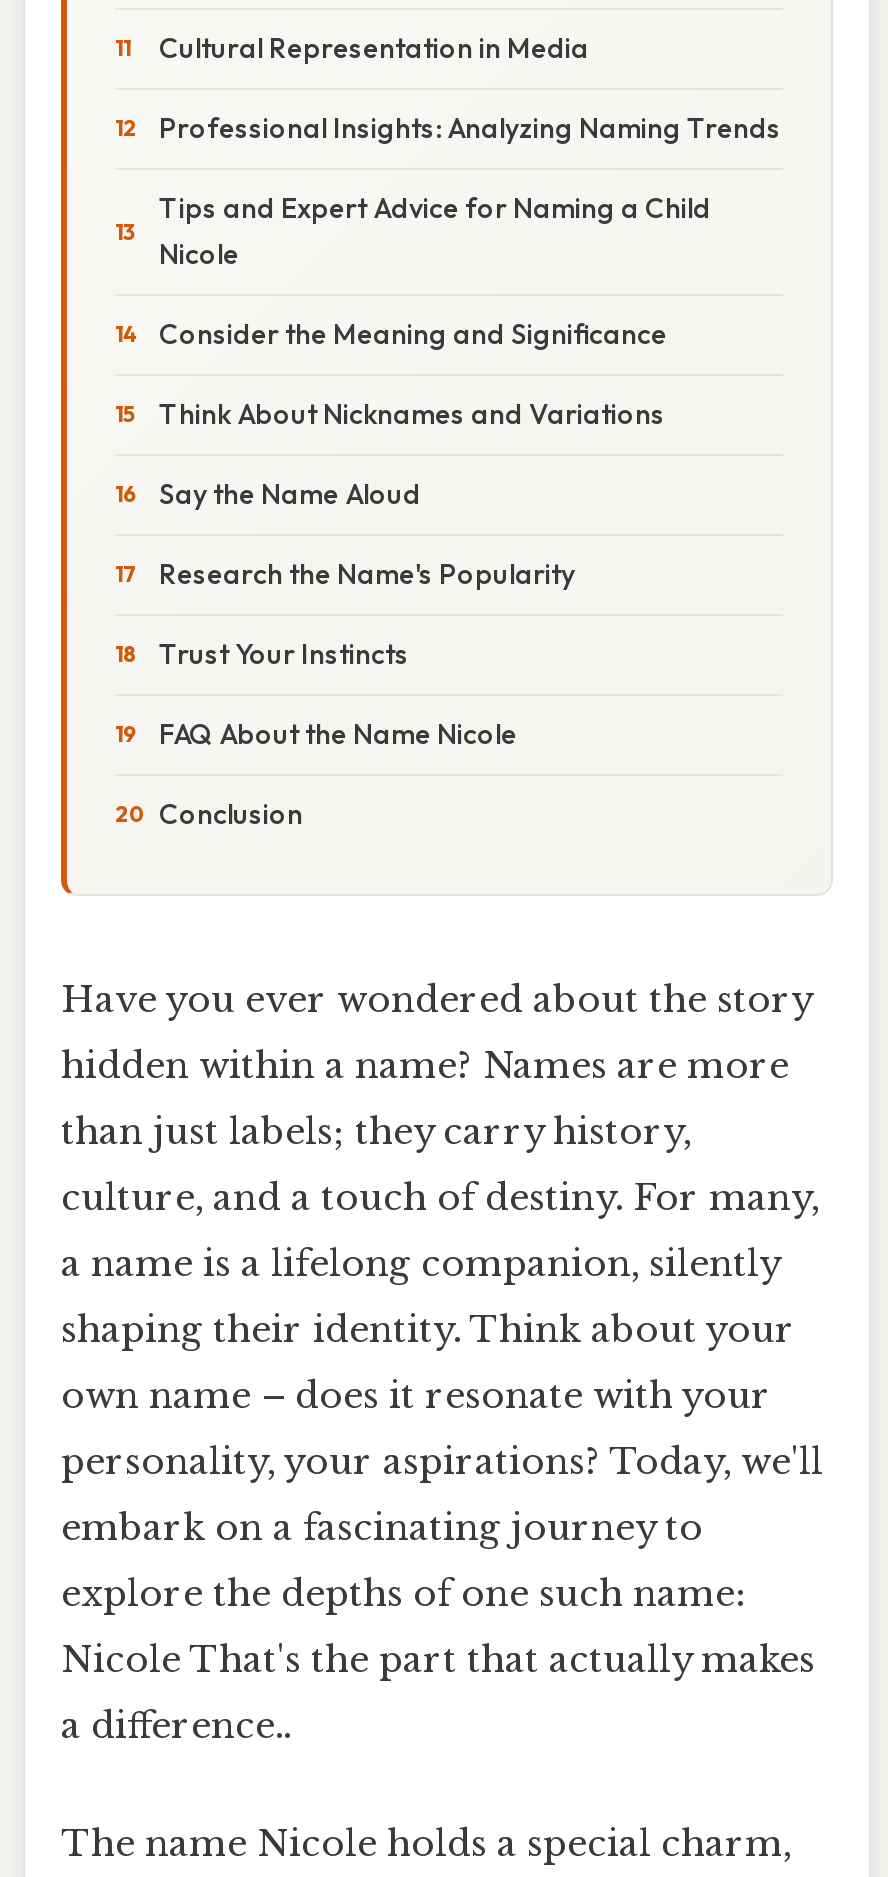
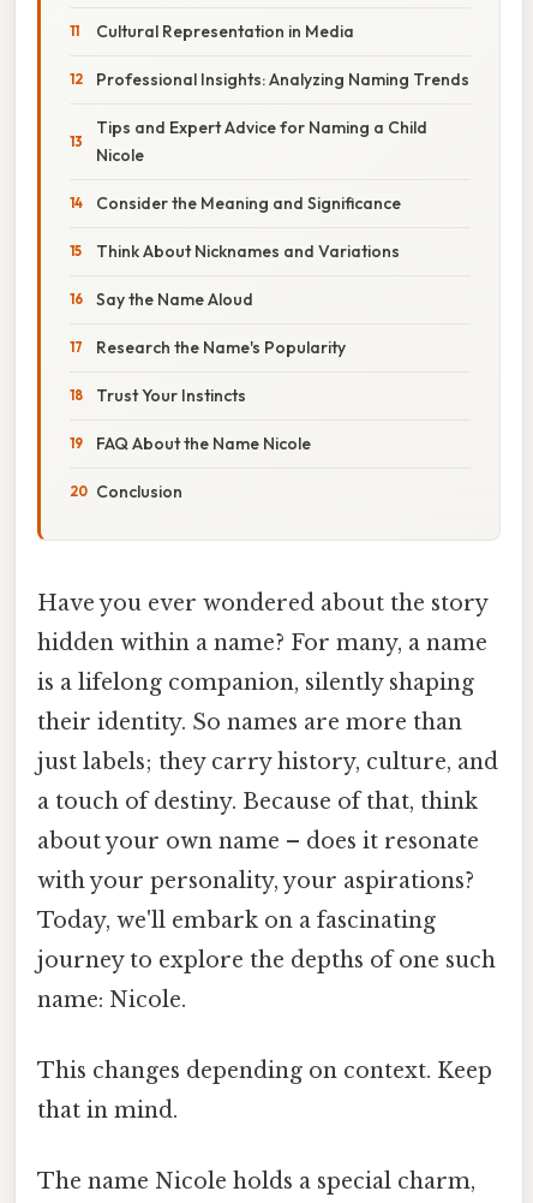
- hidden within a name? Names are more
- than just labels; they carry history,
- culture, and a touch of destiny. For many,
- a name is a lifelong companion, silently
- shaping their identity. Think about your
- own name – does it resonate with your
- personality, your aspirations? Today, we'll
- embark on a fascinating journey to
- explore the depths of one such name:
- Nicole That's the part that actually makes
- a difference..
+ hidden within a name? For many, a name
+ is a lifelong companion, silently shaping
+ their identity. So names are more than
+ just labels; they carry history, culture, and
+ a touch of destiny. Because of that, think
+ about your own name – does it resonate
+ with your personality, your aspirations?
+ Today, we'll embark on a fascinating
+ journey to explore the depths of one such
+ name: Nicole.
+ This changes depending on context. Keep
+ that in mind.
